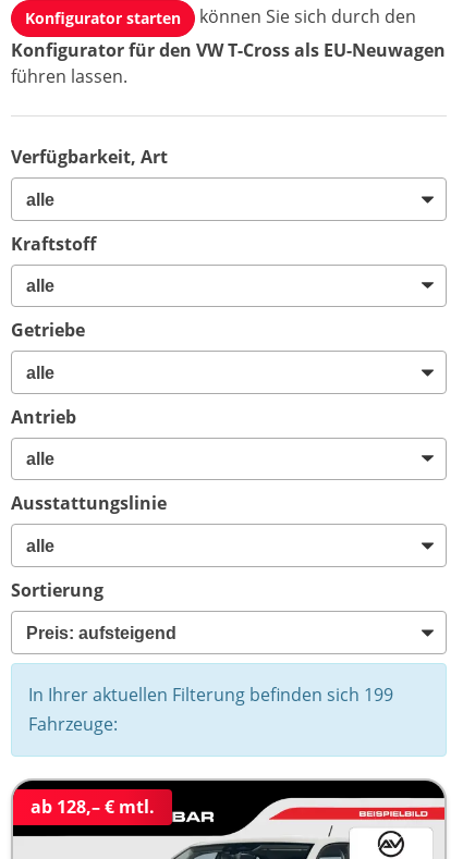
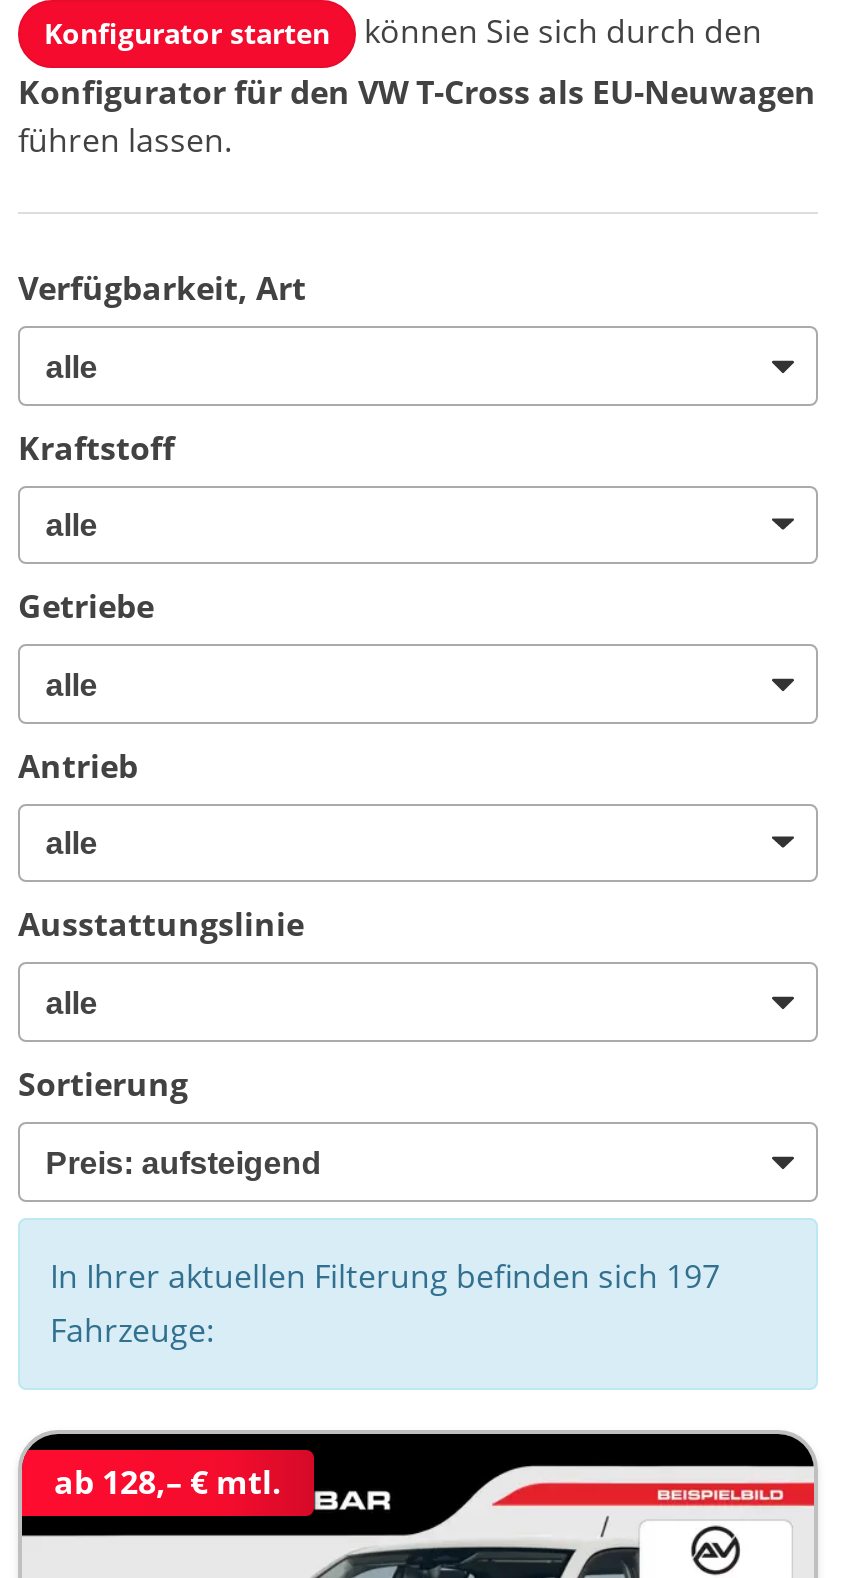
- In Ihrer aktuellen Filterung befinden sich 199
+ In Ihrer aktuellen Filterung befinden sich 197
